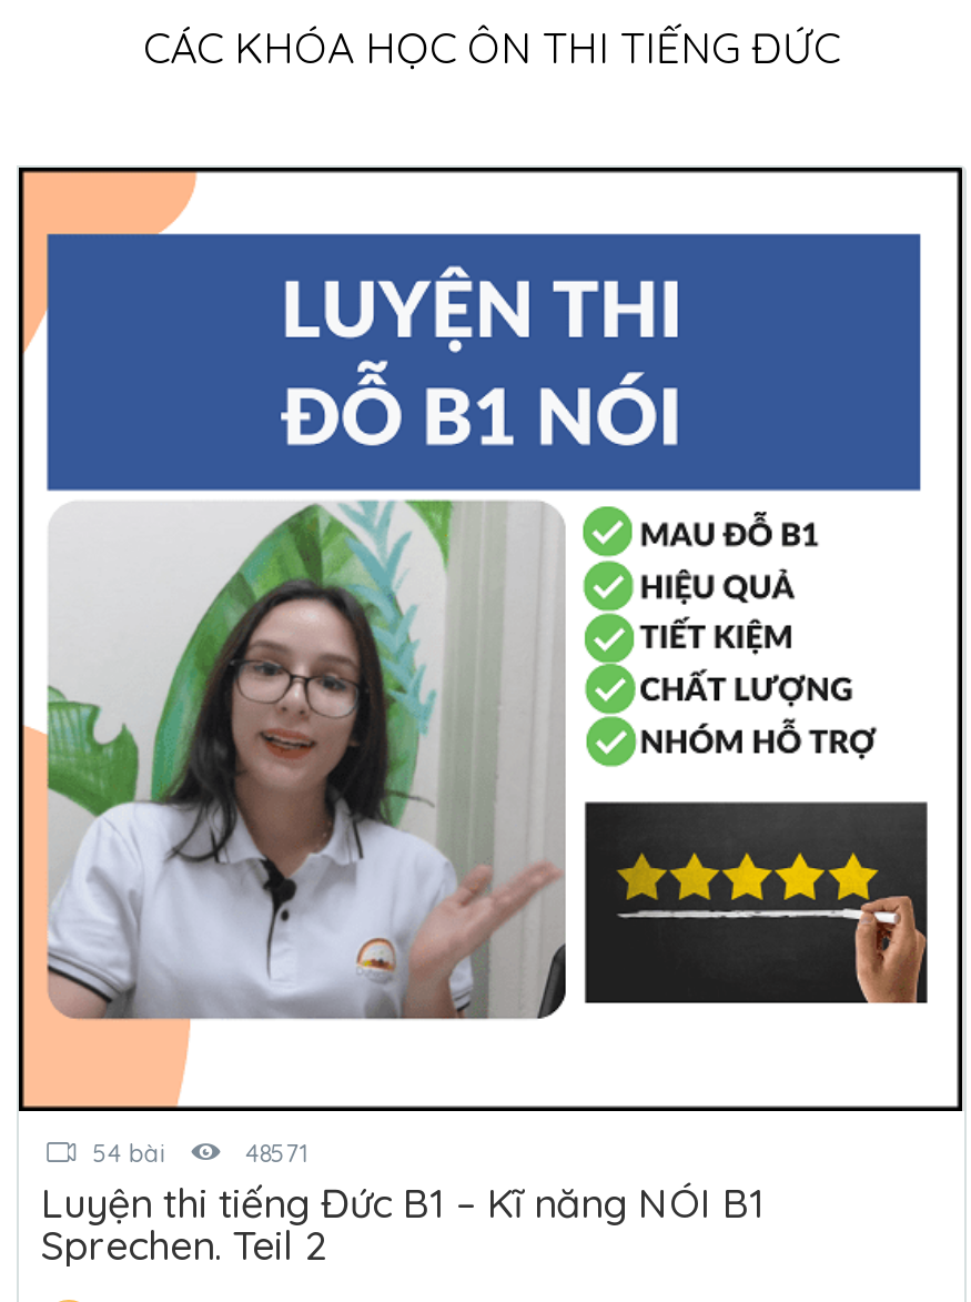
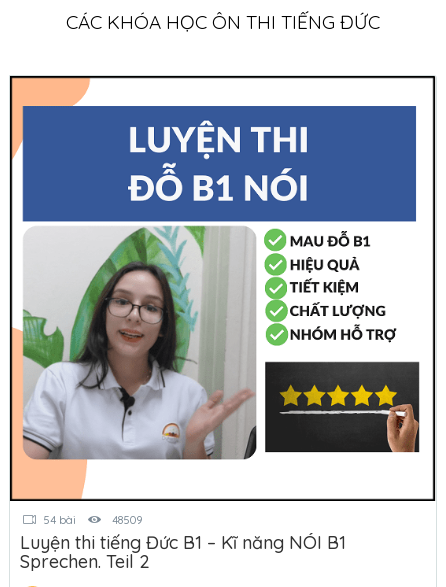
- 48571
+ 48509
